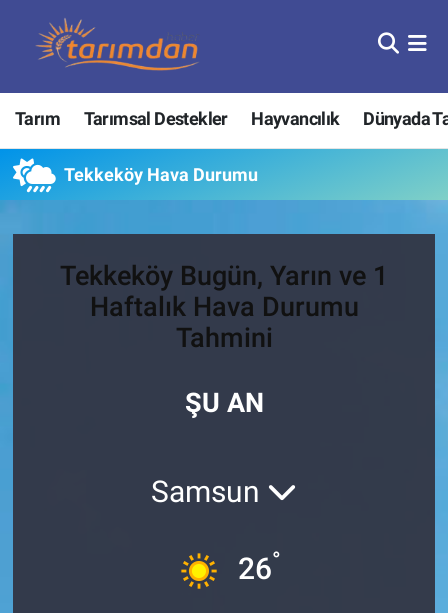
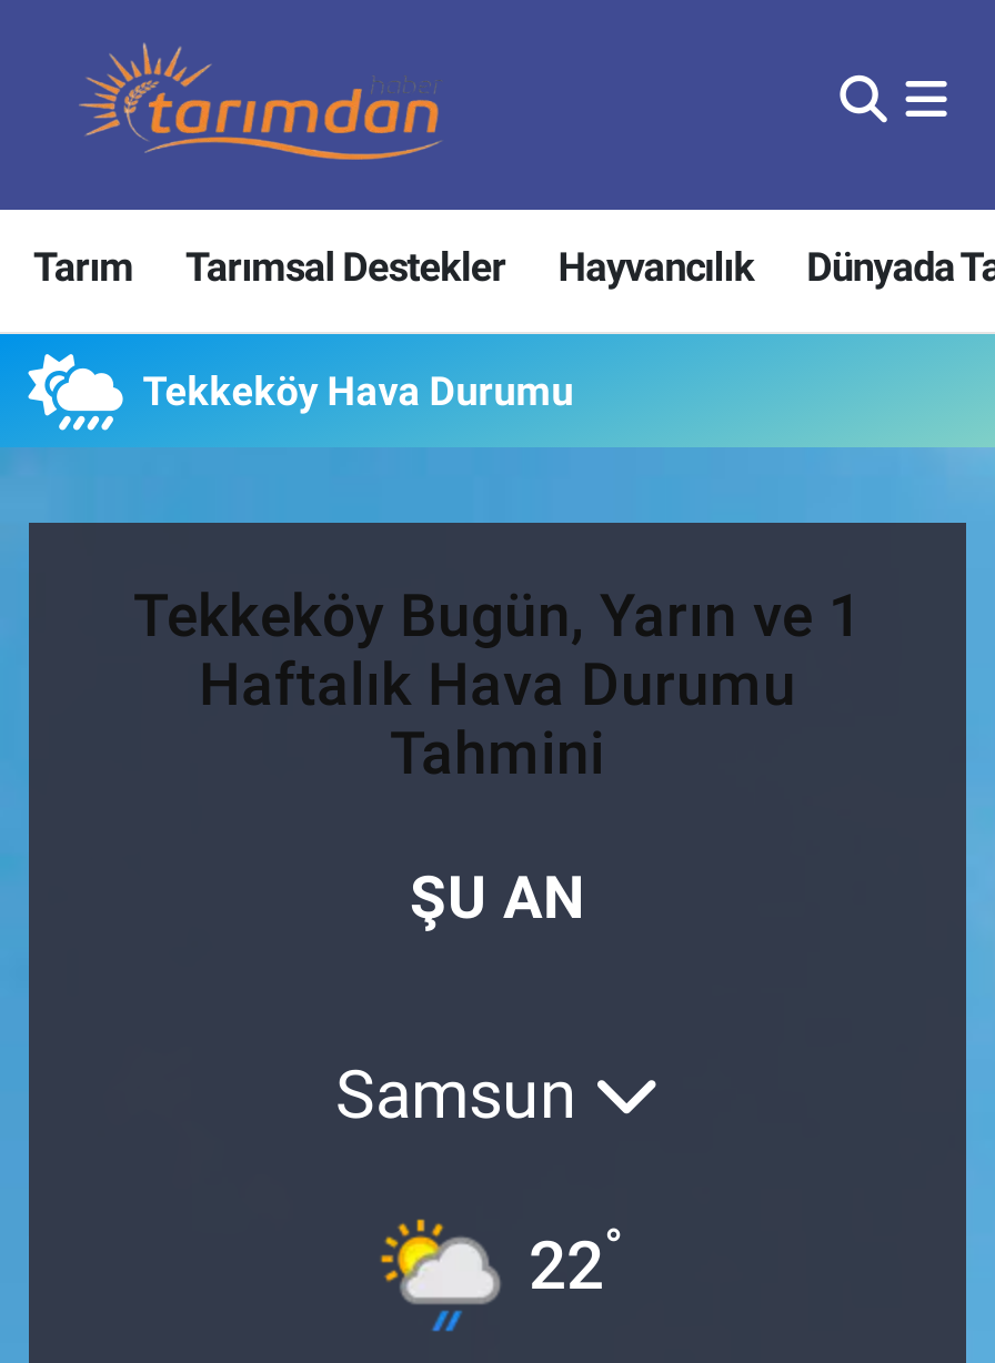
- [image]
- 26°
+ [image]
+ 22°
